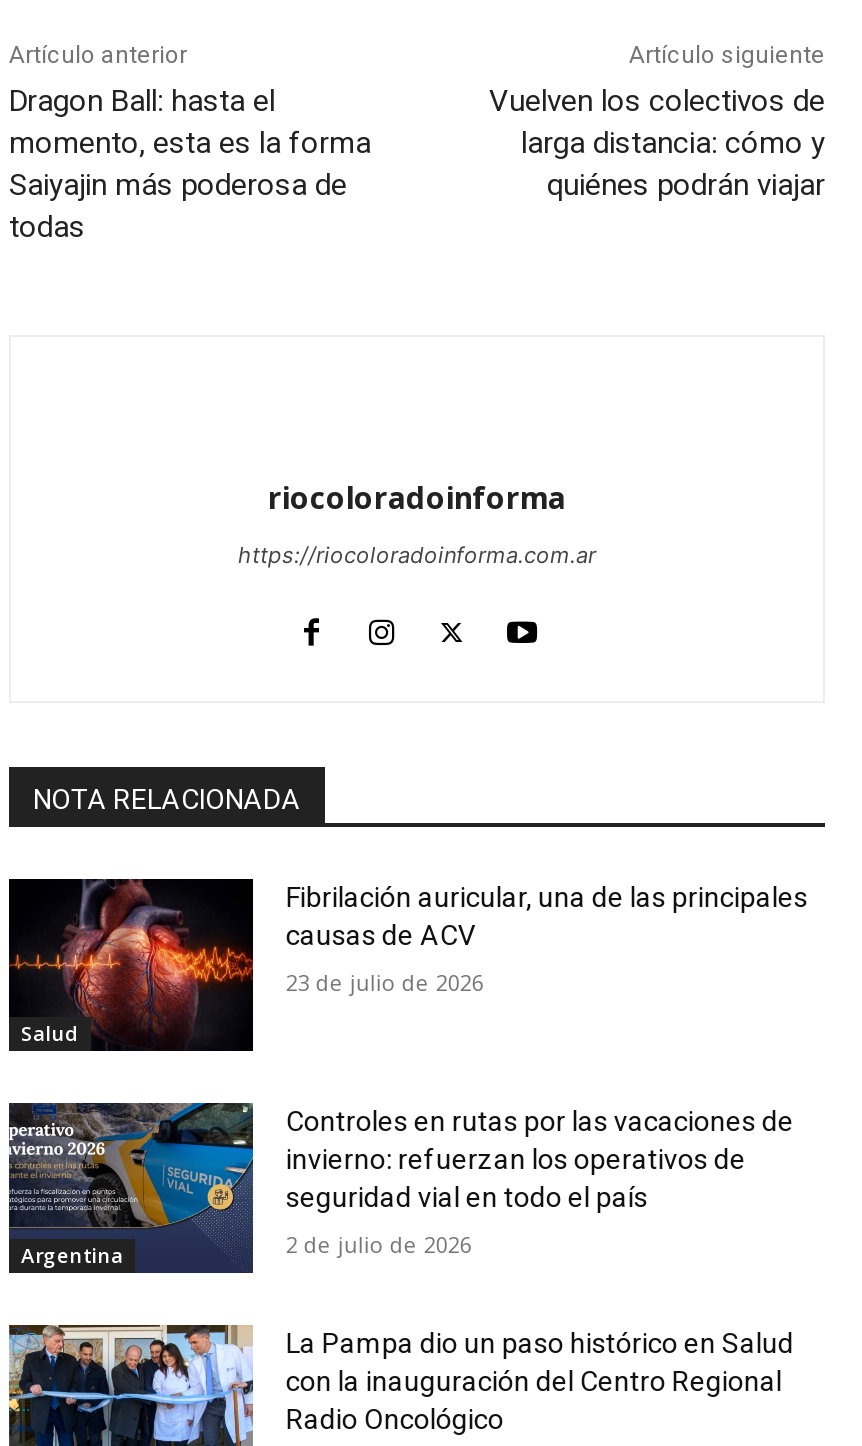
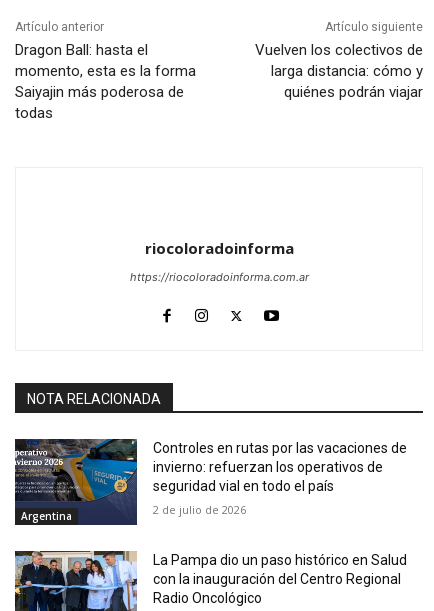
- [image]
- Salud

- Fibrilación auricular, una de las principales
- causas de ACV
- 23 de julio de 2026
